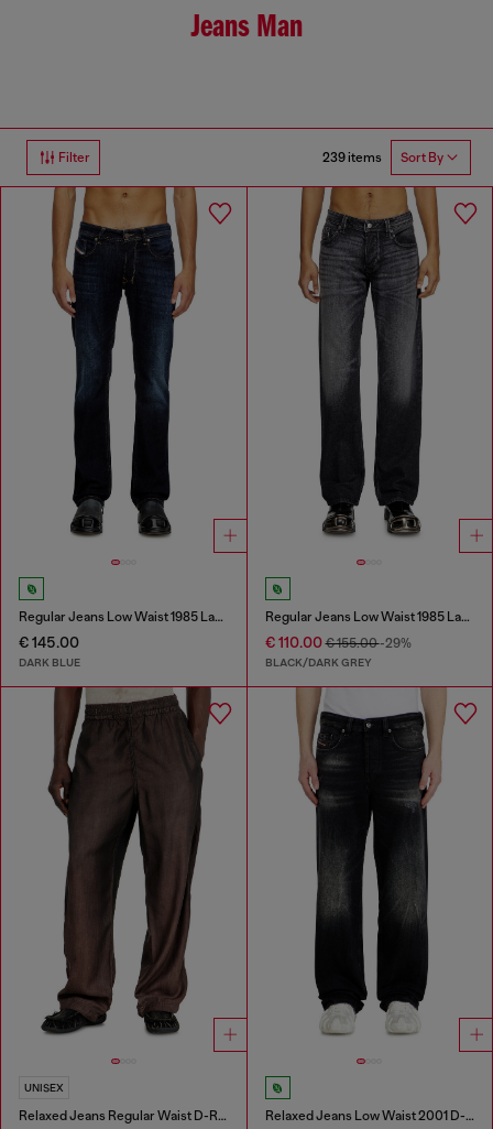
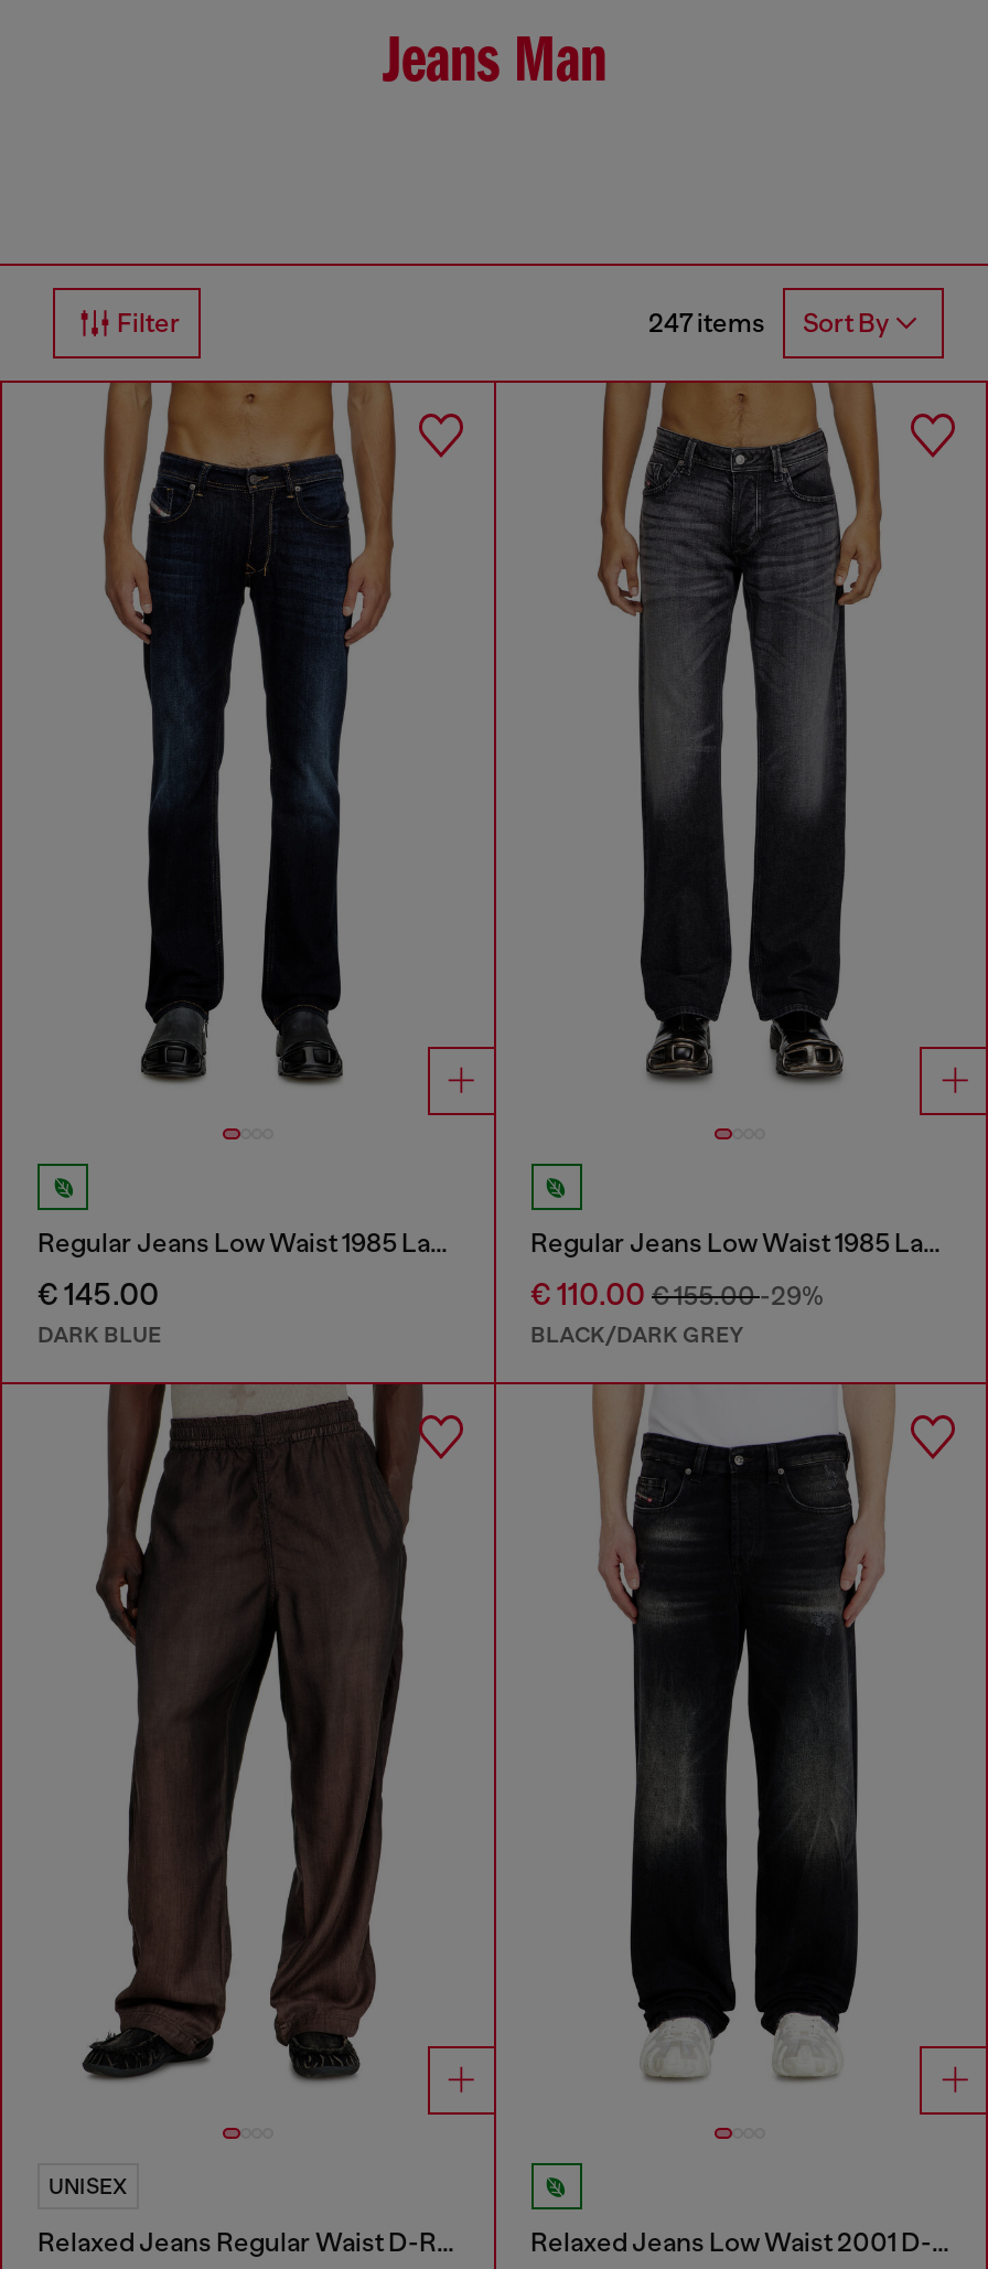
- 239 items Sort By
+ 247 items Sort By
